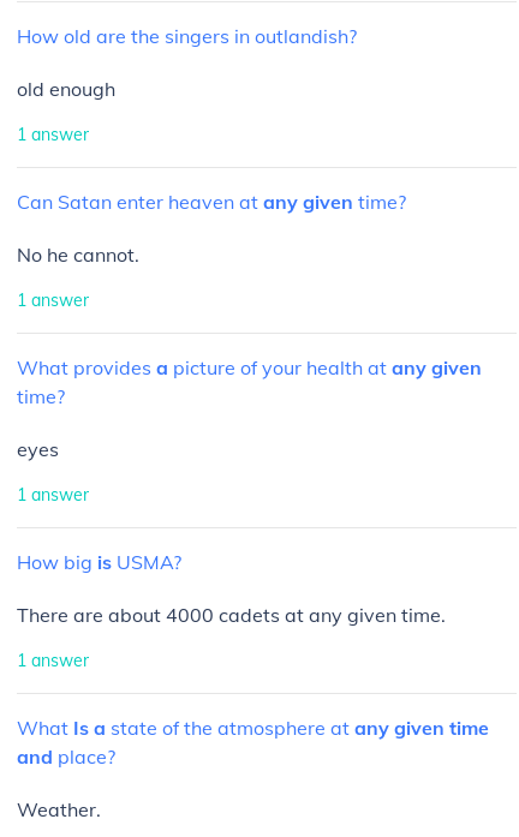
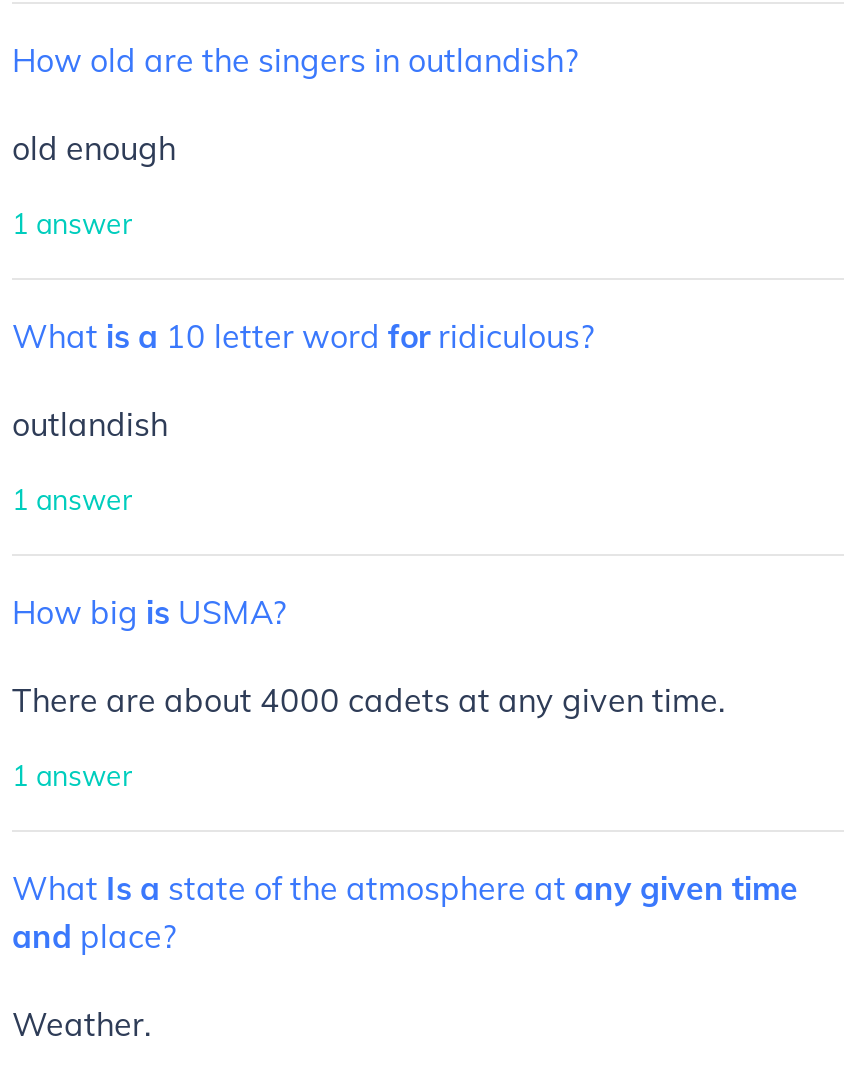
- Can Satan enter heaven at any given time?
- No he cannot.
- 1 answer
- What provides a picture of your health at any given
- time?
- eyes
+ What is a 10 letter word for ridiculous?
+ outlandish
